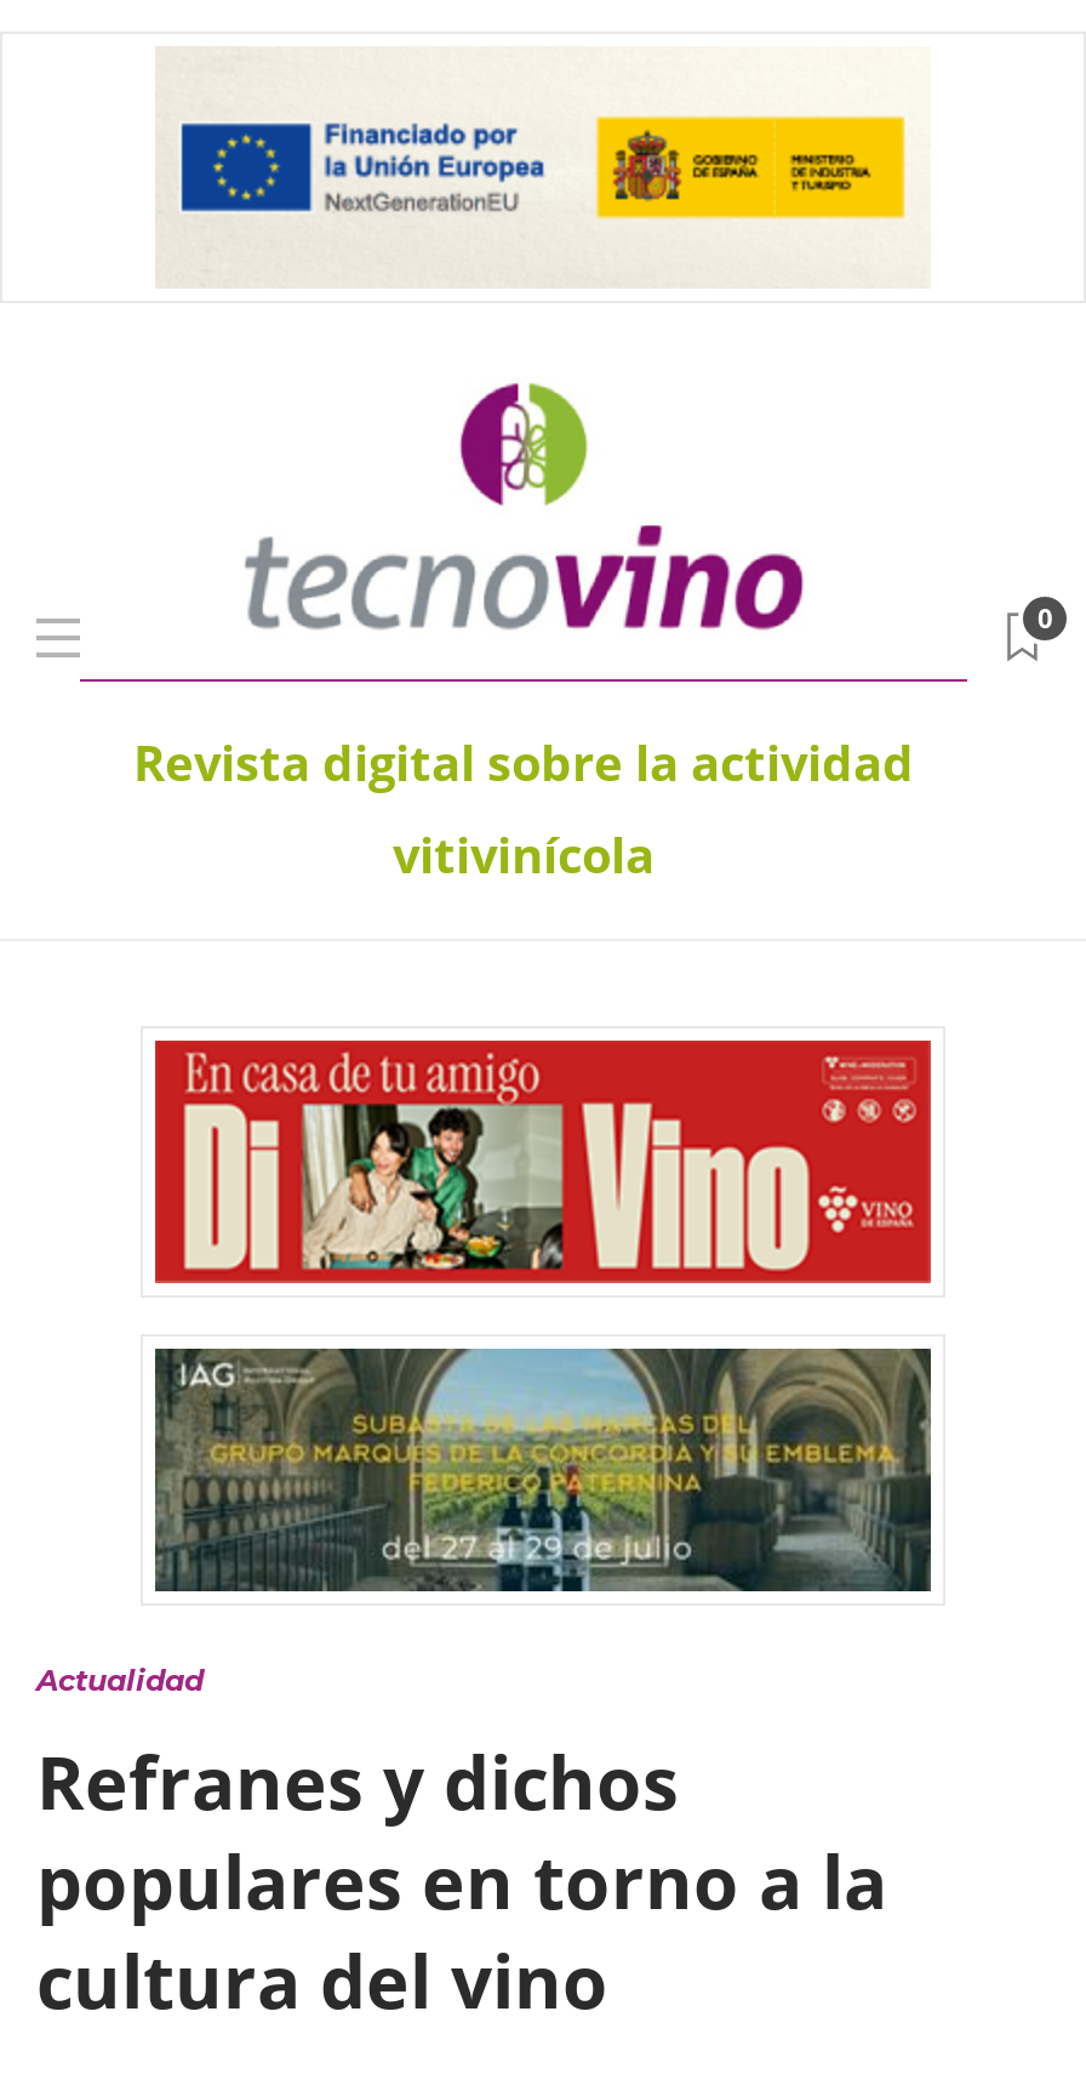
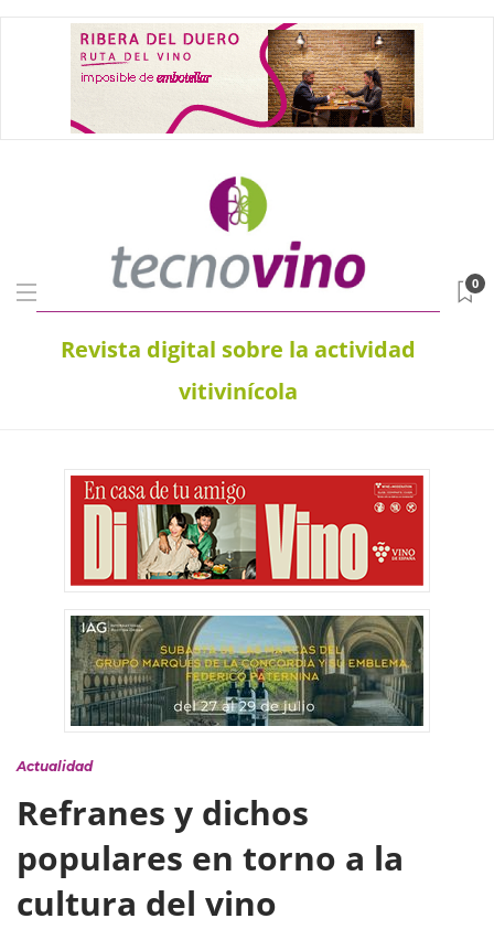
- [image]
+ [image]
